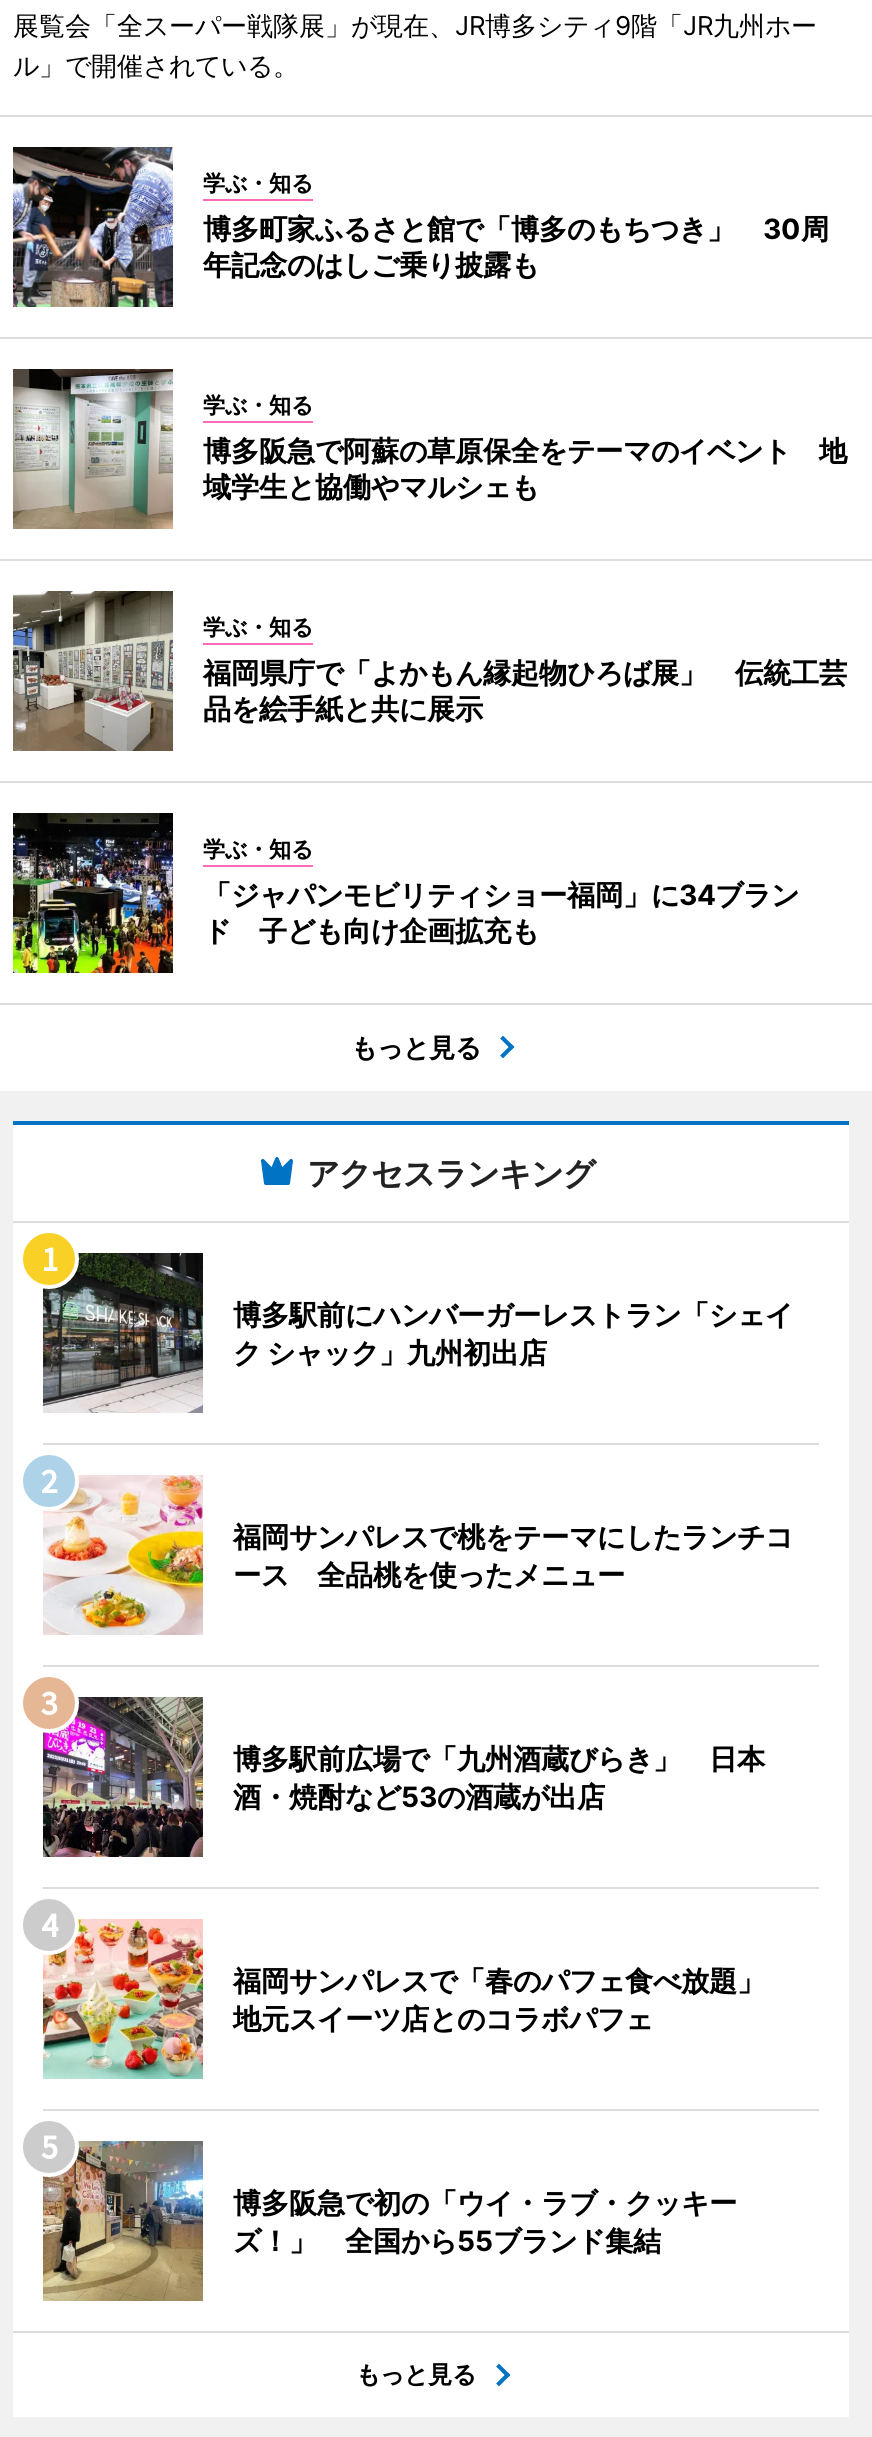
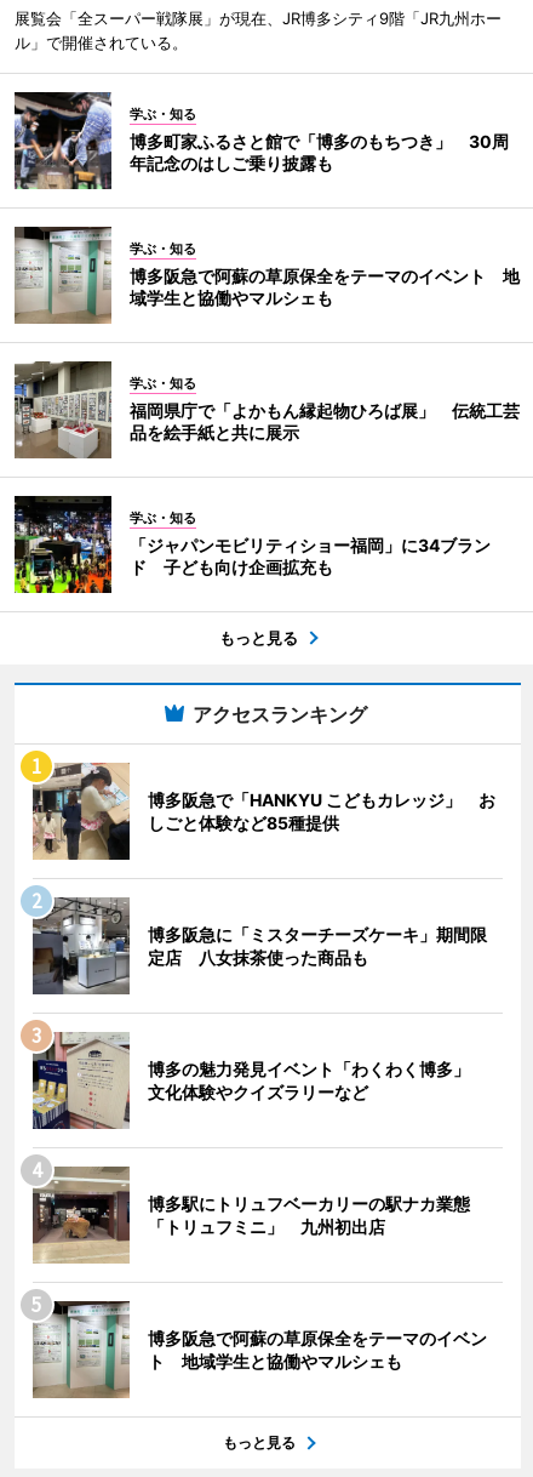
- [image]
- 博多駅前にハンバーガーレストラン「シェイ
- ク シャック」九州初出店
+ [image]
+ 博多阪急で「HANKYU こどもカレッジ」 お
+ しごと体験など85種提供

- [image]
- 福岡サンパレスで桃をテーマにしたランチコ
- ース 全品桃を使ったメニュー
+ [image]
+ 博多阪急に「ミスターチーズケーキ」期間限
+ 定店 八女抹茶使った商品も

- [image]
- 博多駅前広場で「九州酒蔵びらき」 日本
- 酒・焼酎など53の酒蔵が出店
+ [image]
+ 博多の魅力発見イベント「わくわく博多」
+ 文化体験やクイズラリーなど

- [image]
- 福岡サンパレスで「春のパフェ食べ放題」
- 地元スイーツ店とのコラボパフェ
+ [image]
+ 博多駅にトリュフベーカリーの駅ナカ業態
+ 「トリュフミニ」 九州初出店

- [image]
- 博多阪急で初の「ウイ・ラブ・クッキー
- ズ！」 全国から55ブランド集結
+ [image]
+ 博多阪急で阿蘇の草原保全をテーマのイベン
+ ト 地域学生と協働やマルシェも
